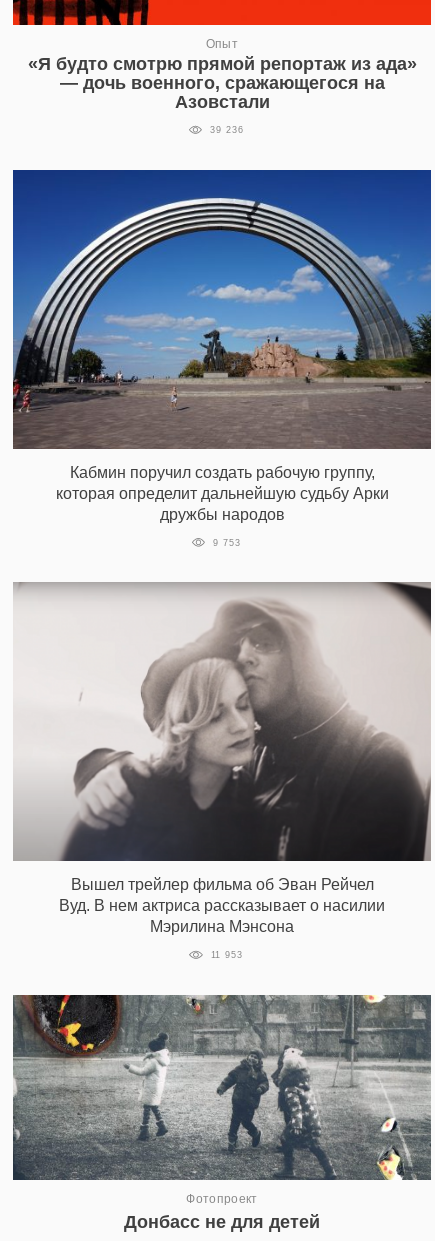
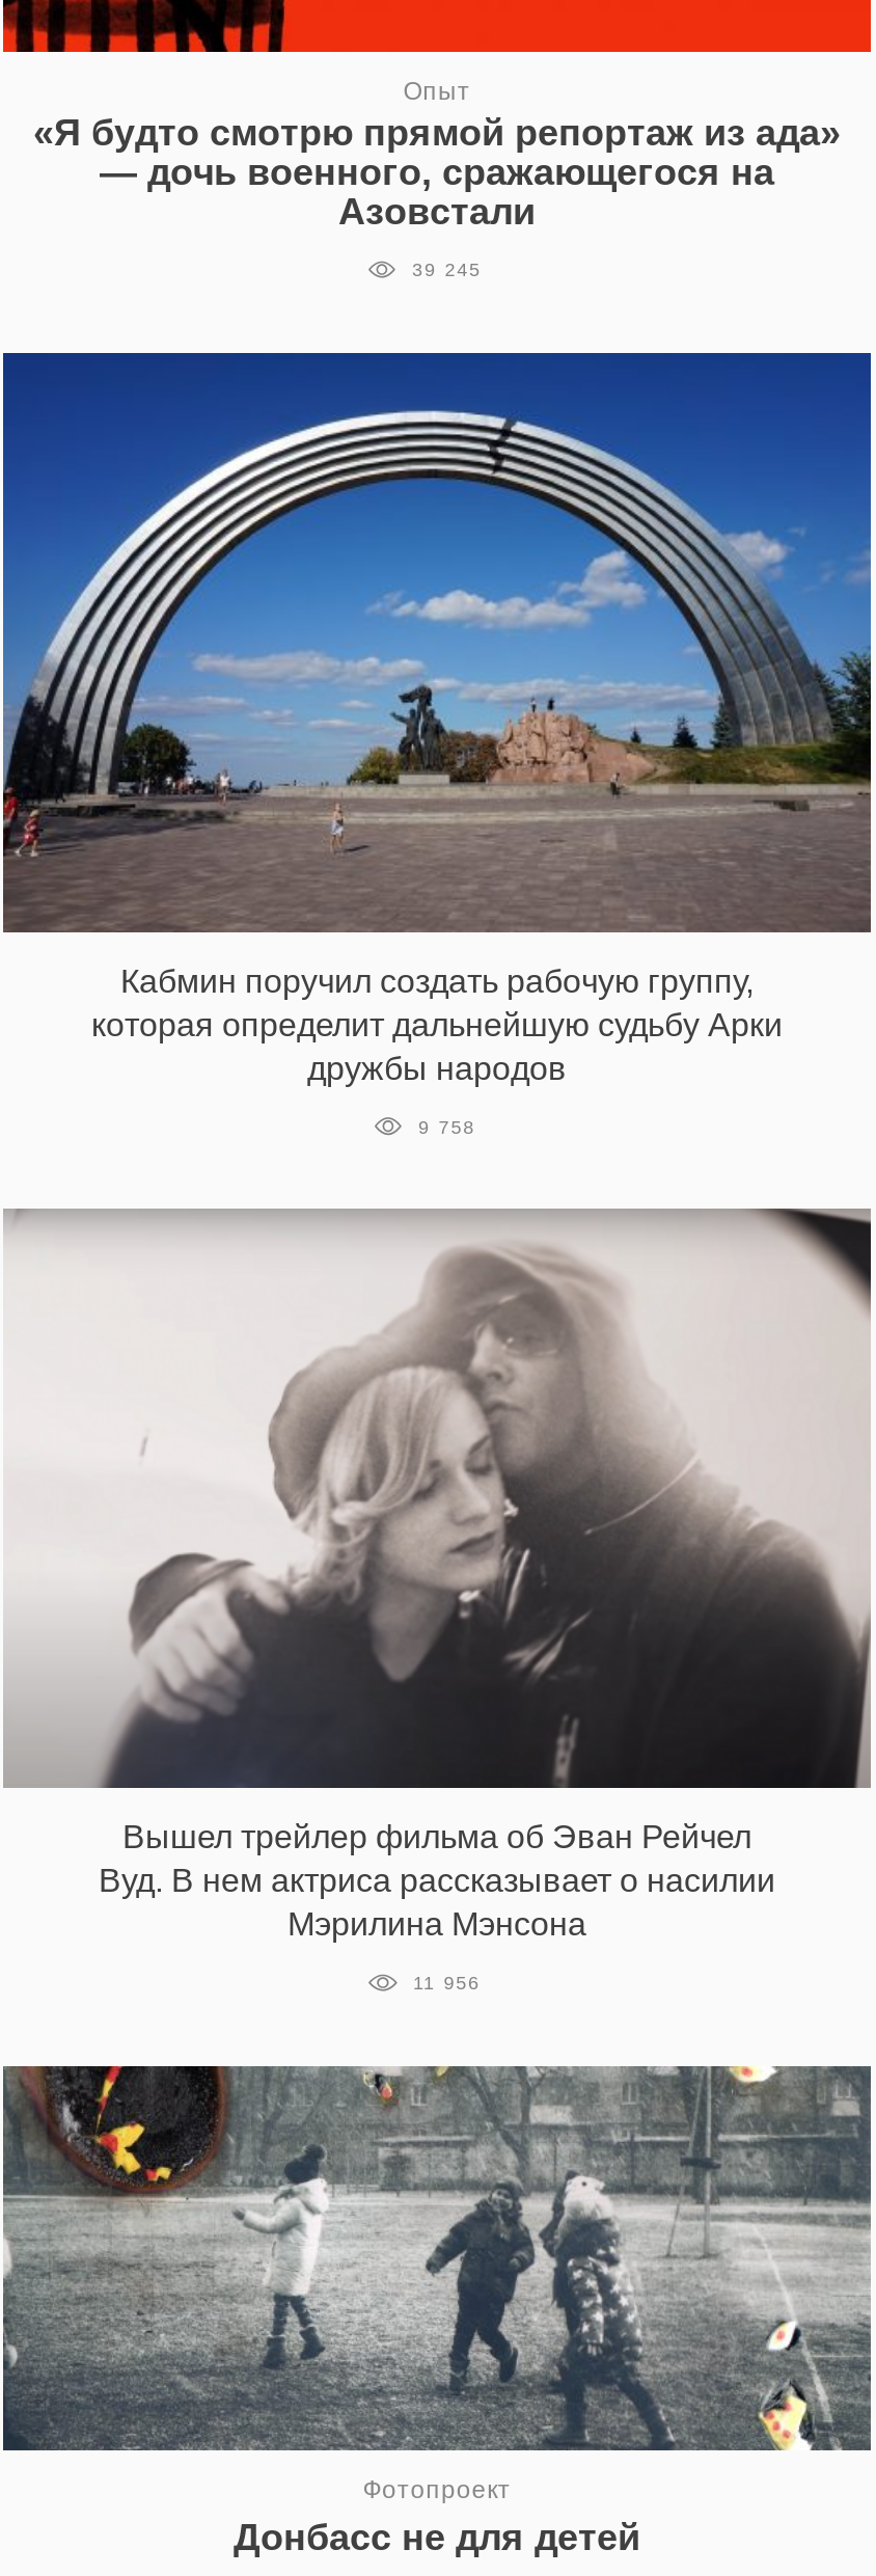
- 39 236
+ 39 245

- 9 753
+ 9 758

- 11 953
+ 11 956
